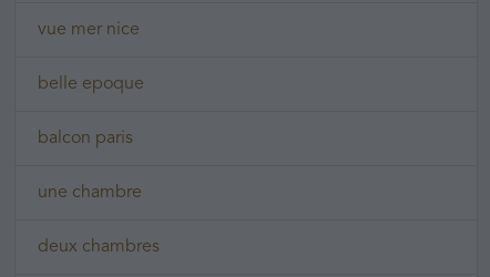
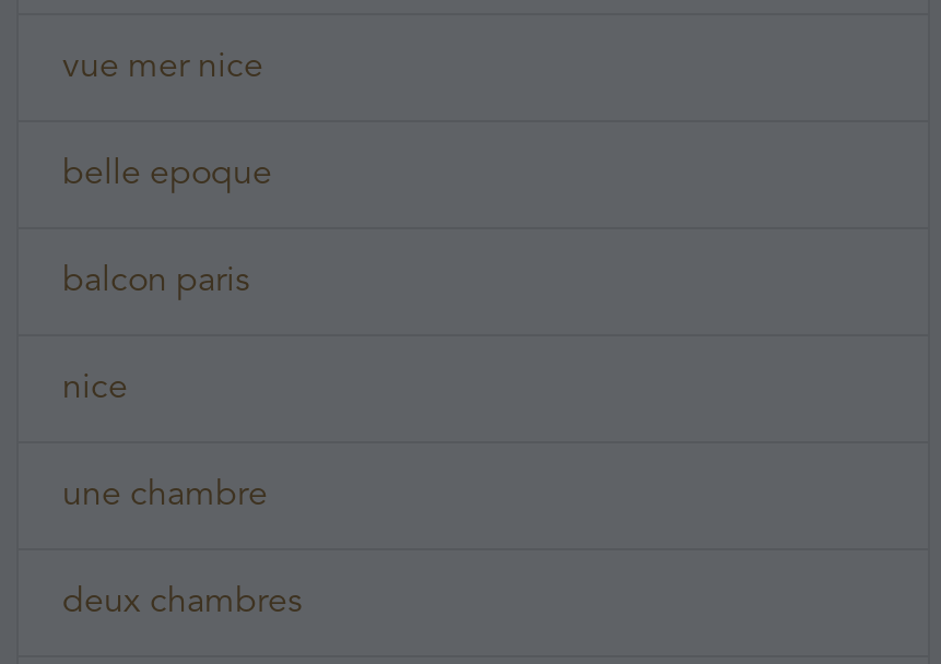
+ nice
